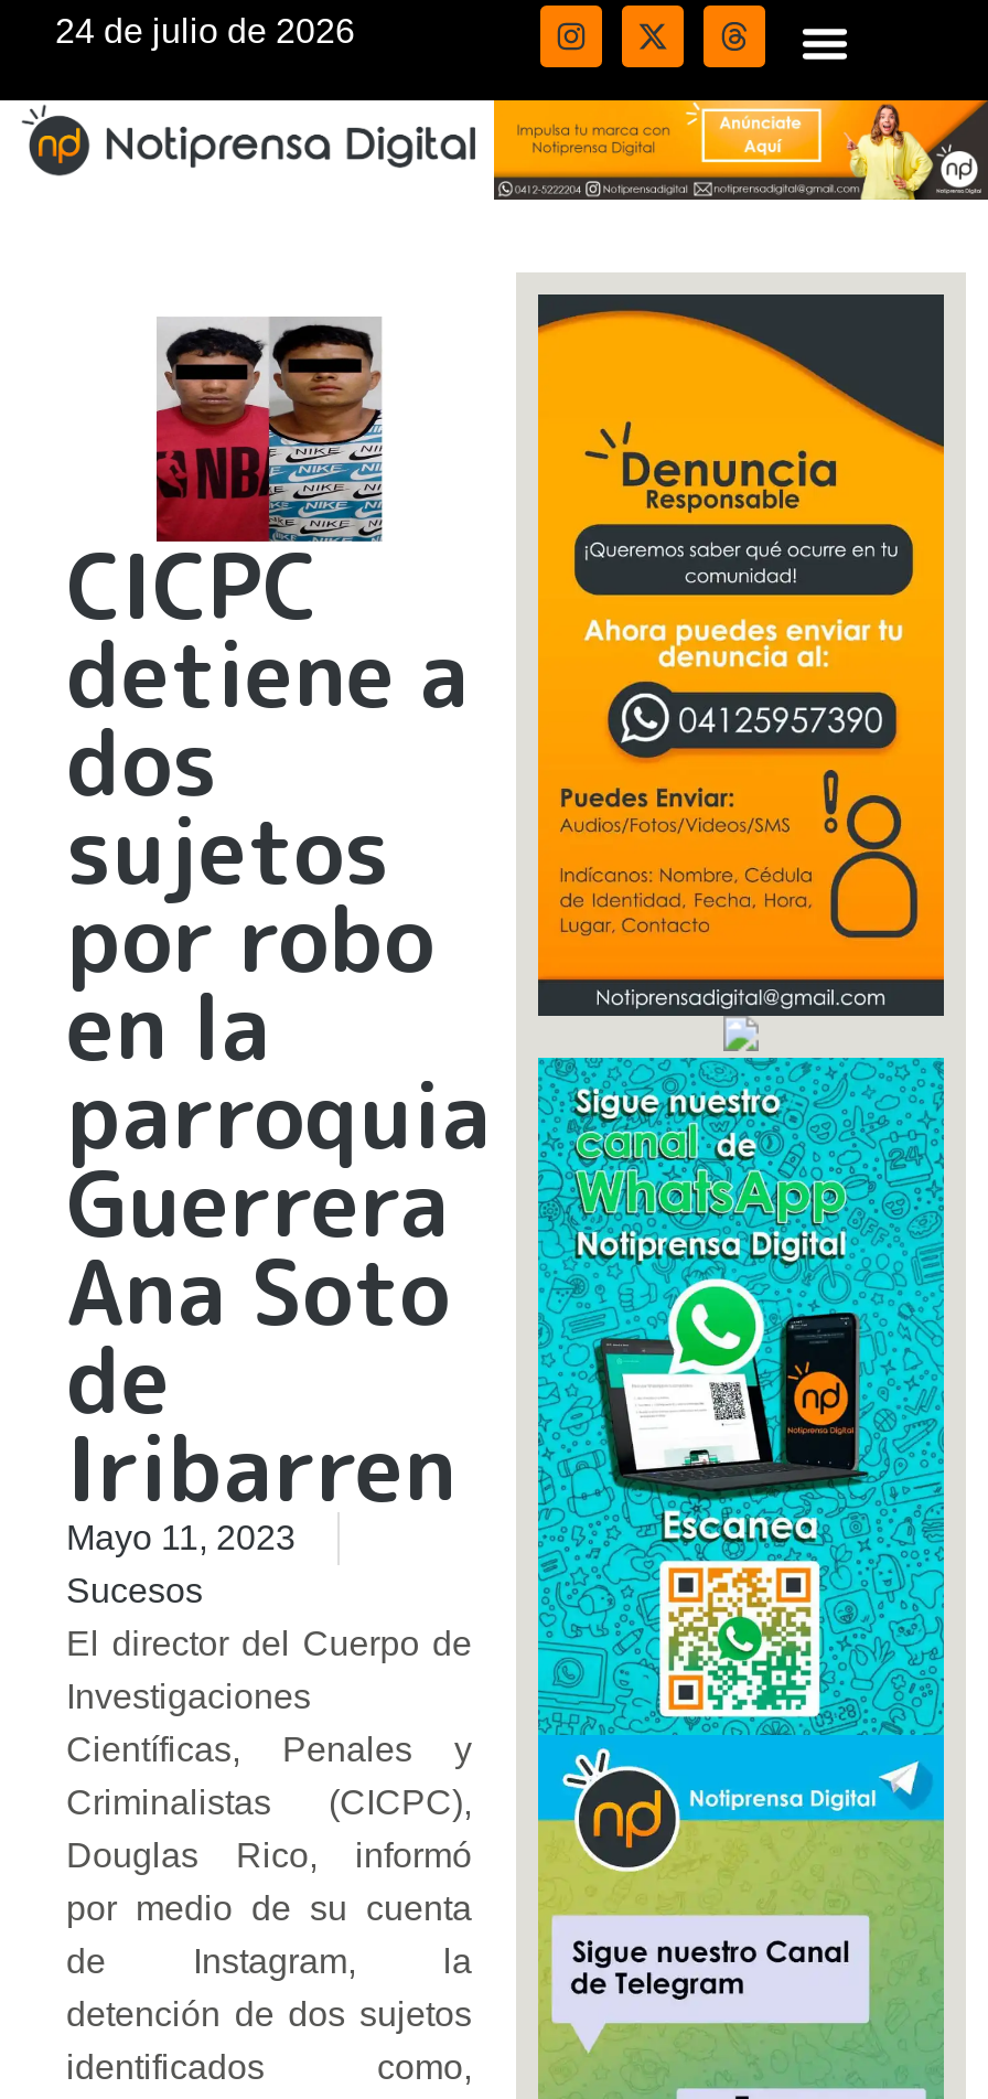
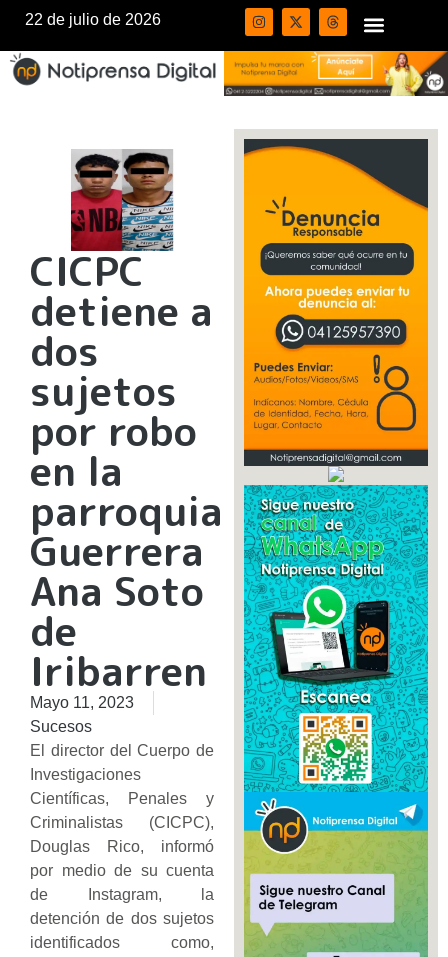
- 24 de julio de 2026
+ 22 de julio de 2026
